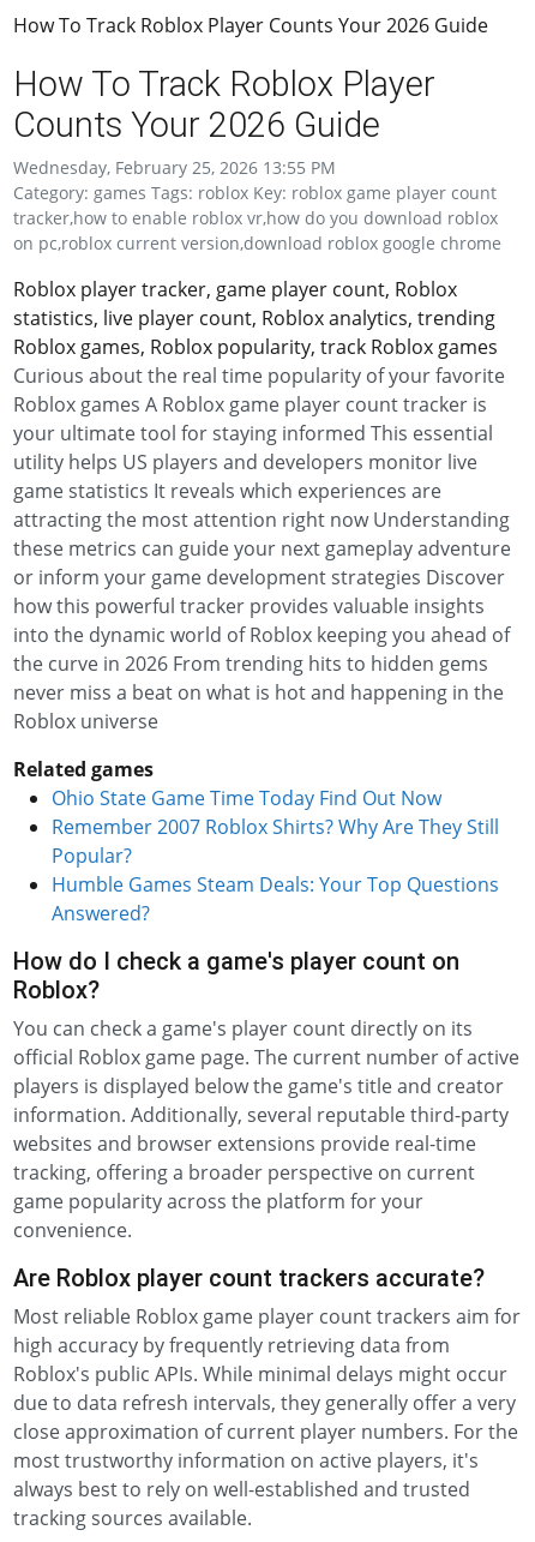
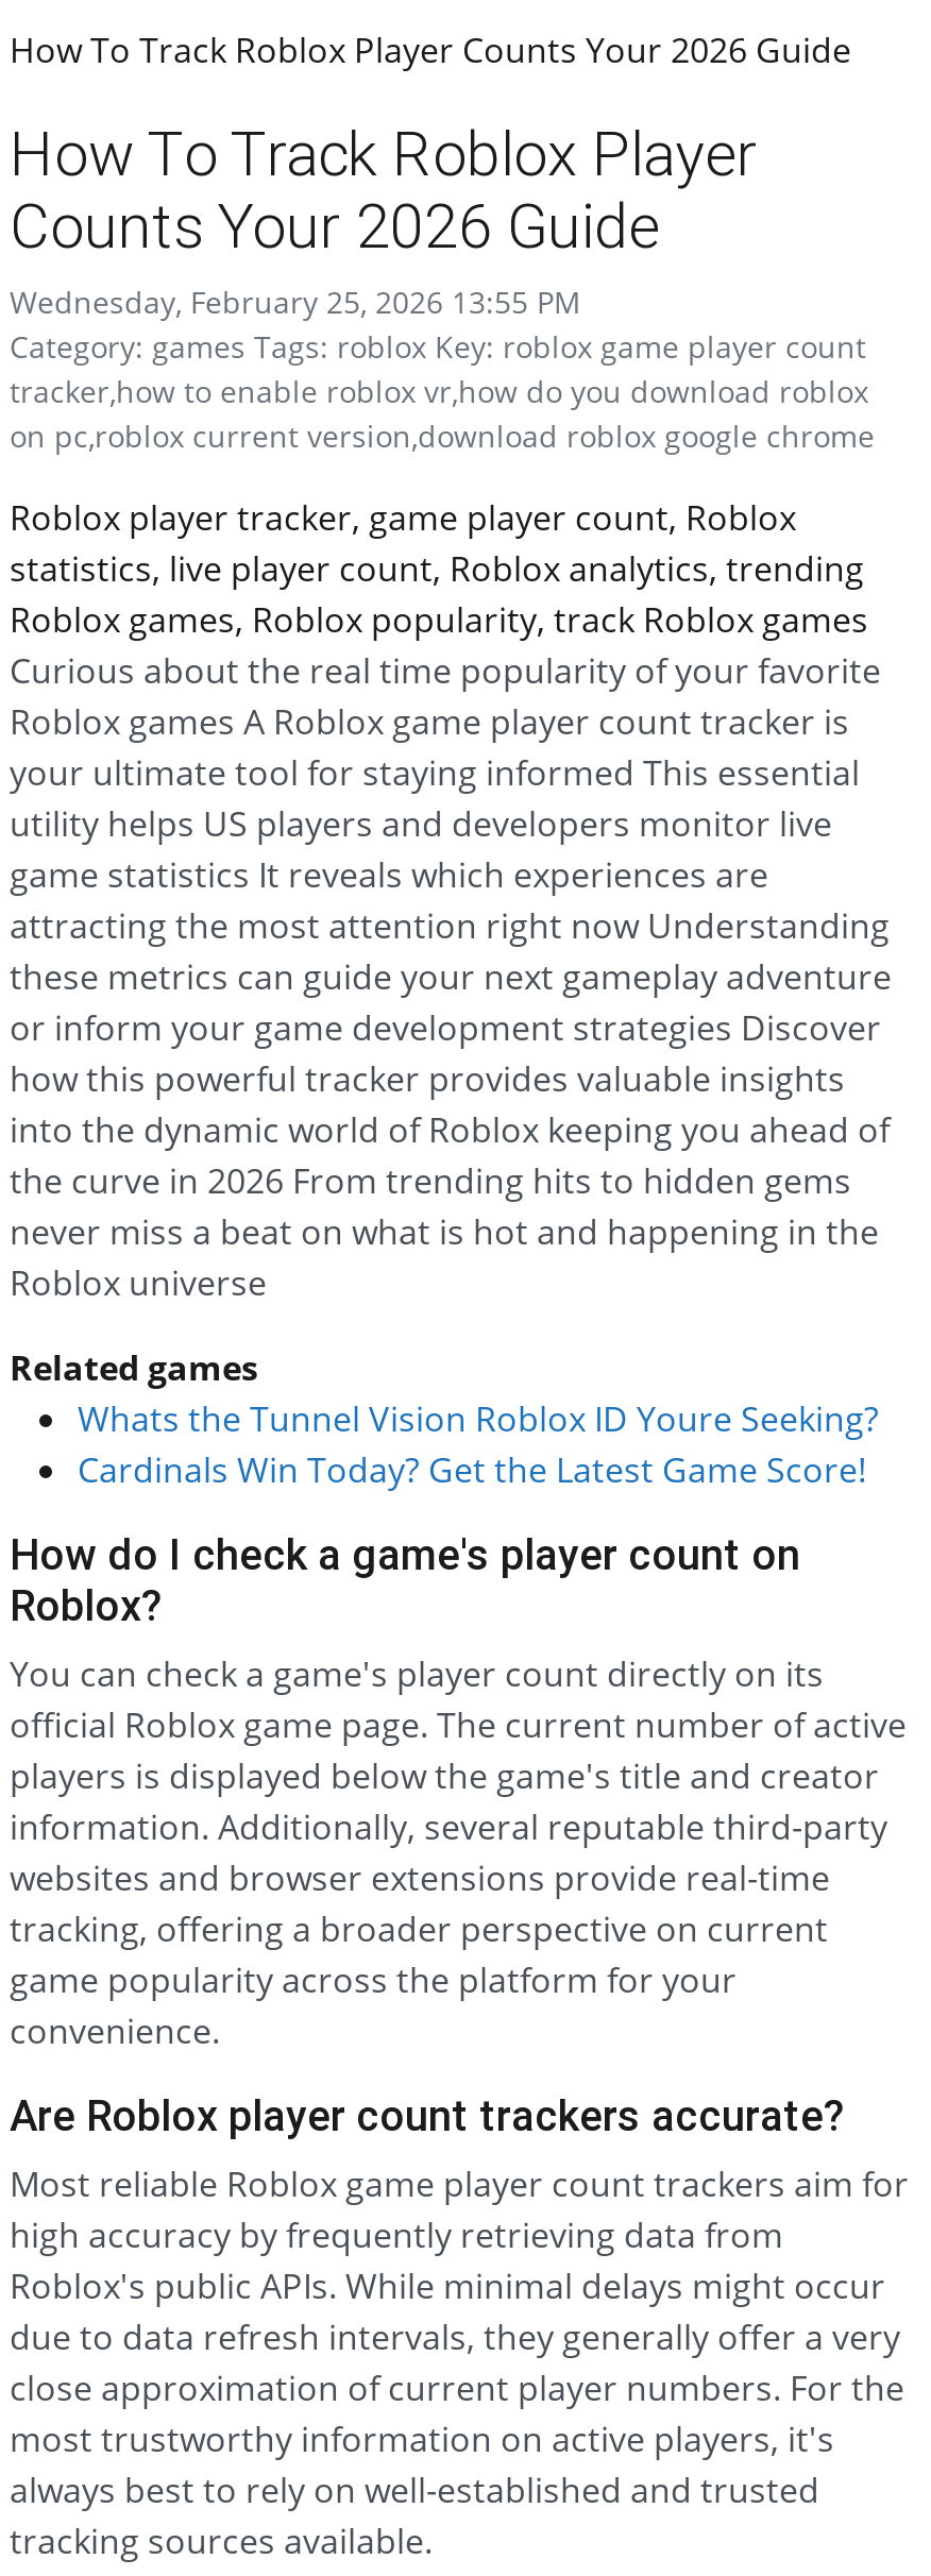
- Ohio State Game Time Today Find Out Now
- Remember 2007 Roblox Shirts? Why Are They Still
- Popular?
- Humble Games Steam Deals: Your Top Questions
- Answered?
+ Whats the Tunnel Vision Roblox ID Youre Seeking?
+ Cardinals Win Today? Get the Latest Game Score!
